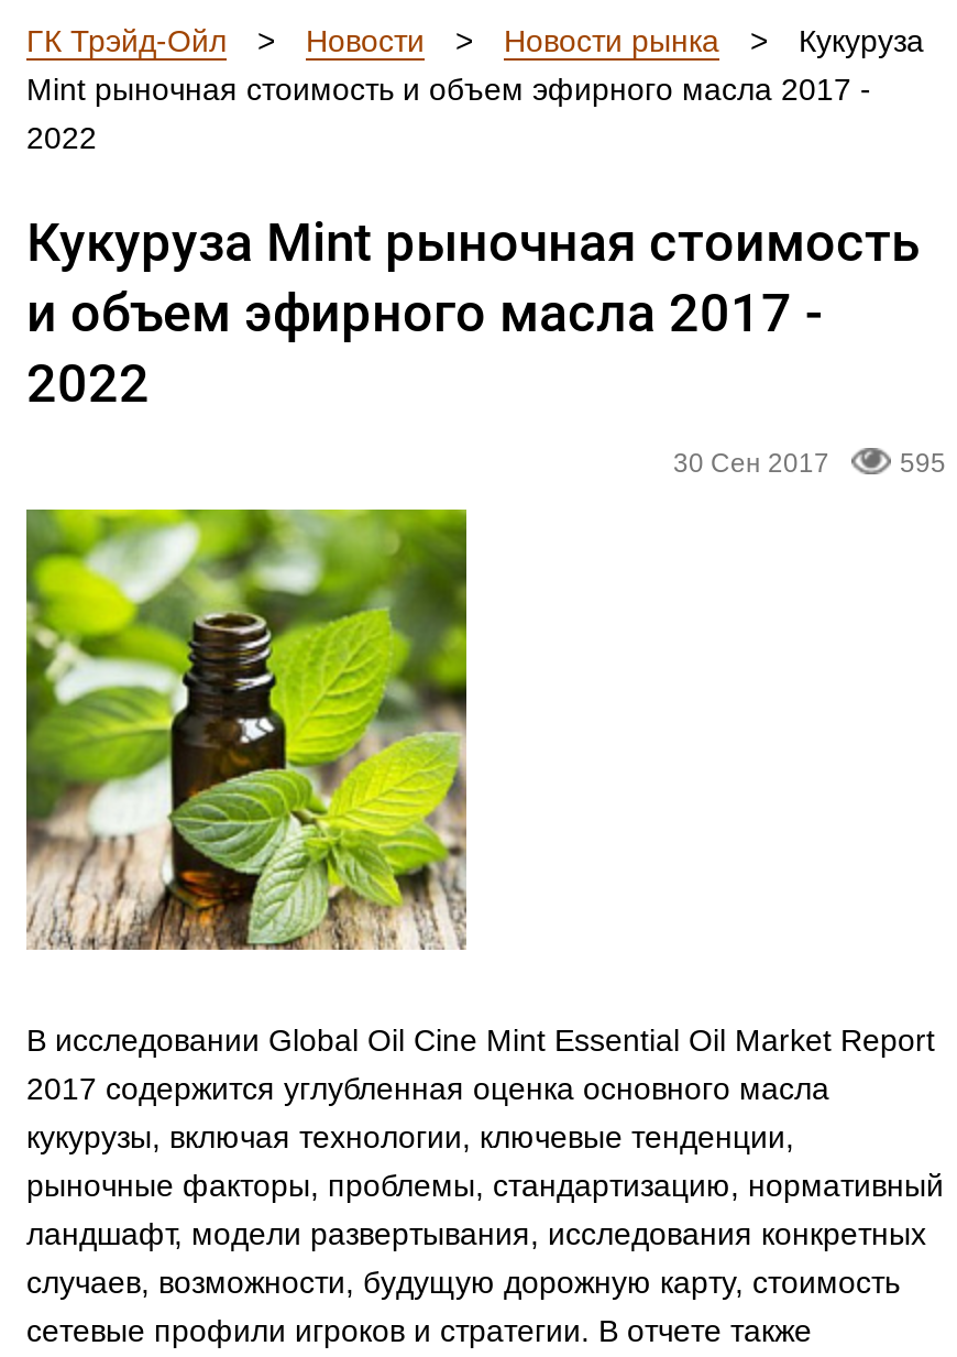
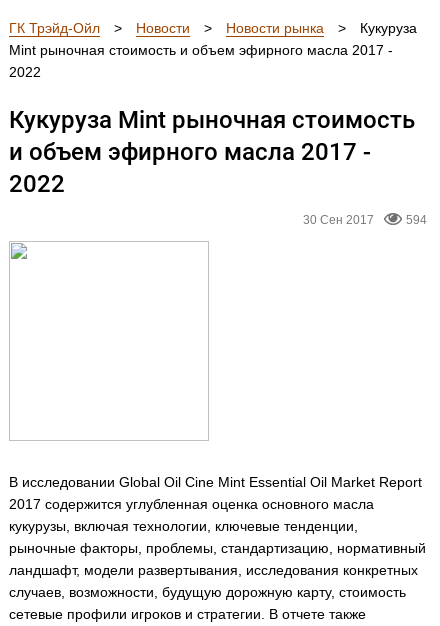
- 595
+ 594

- [image]
